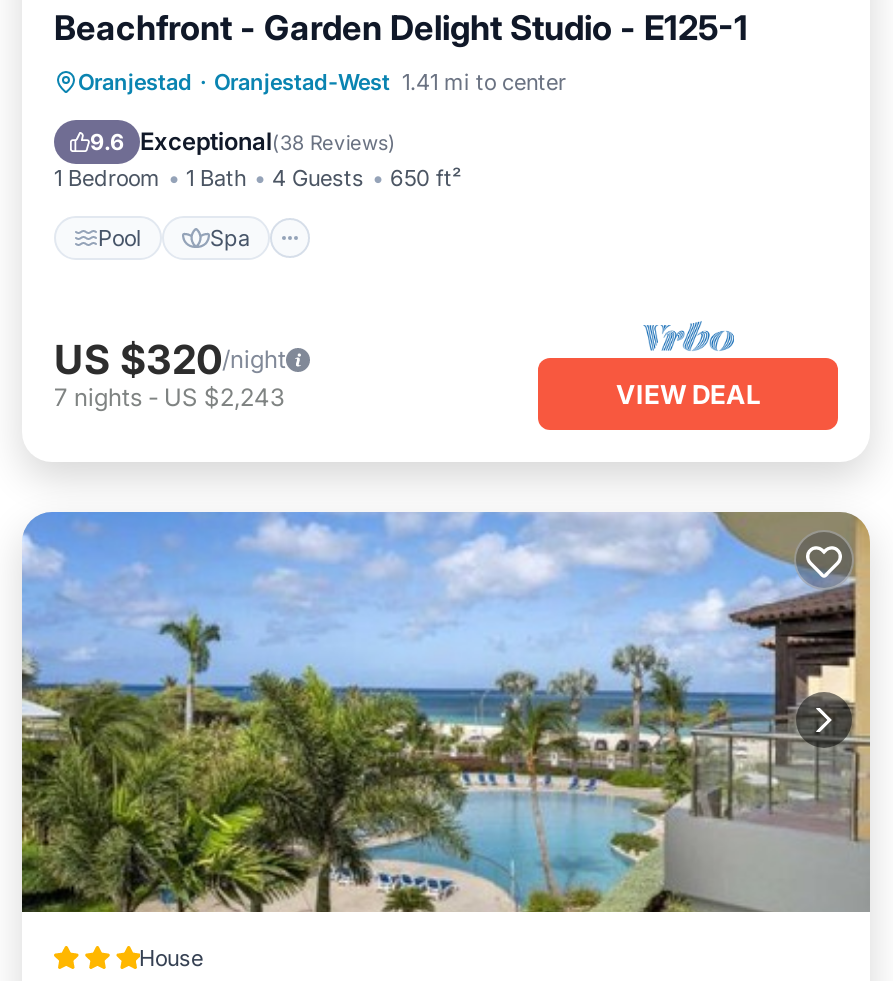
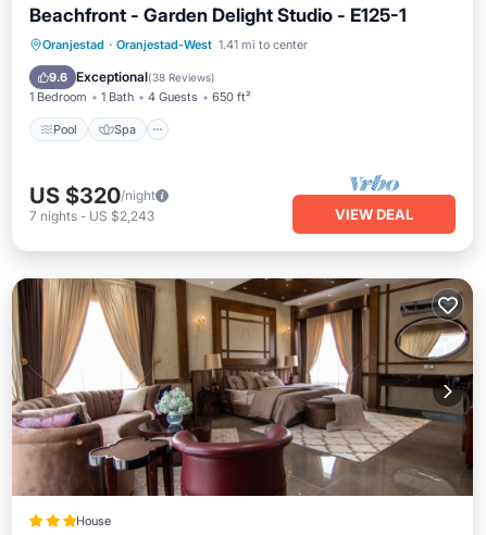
- [image]
+ [image]
